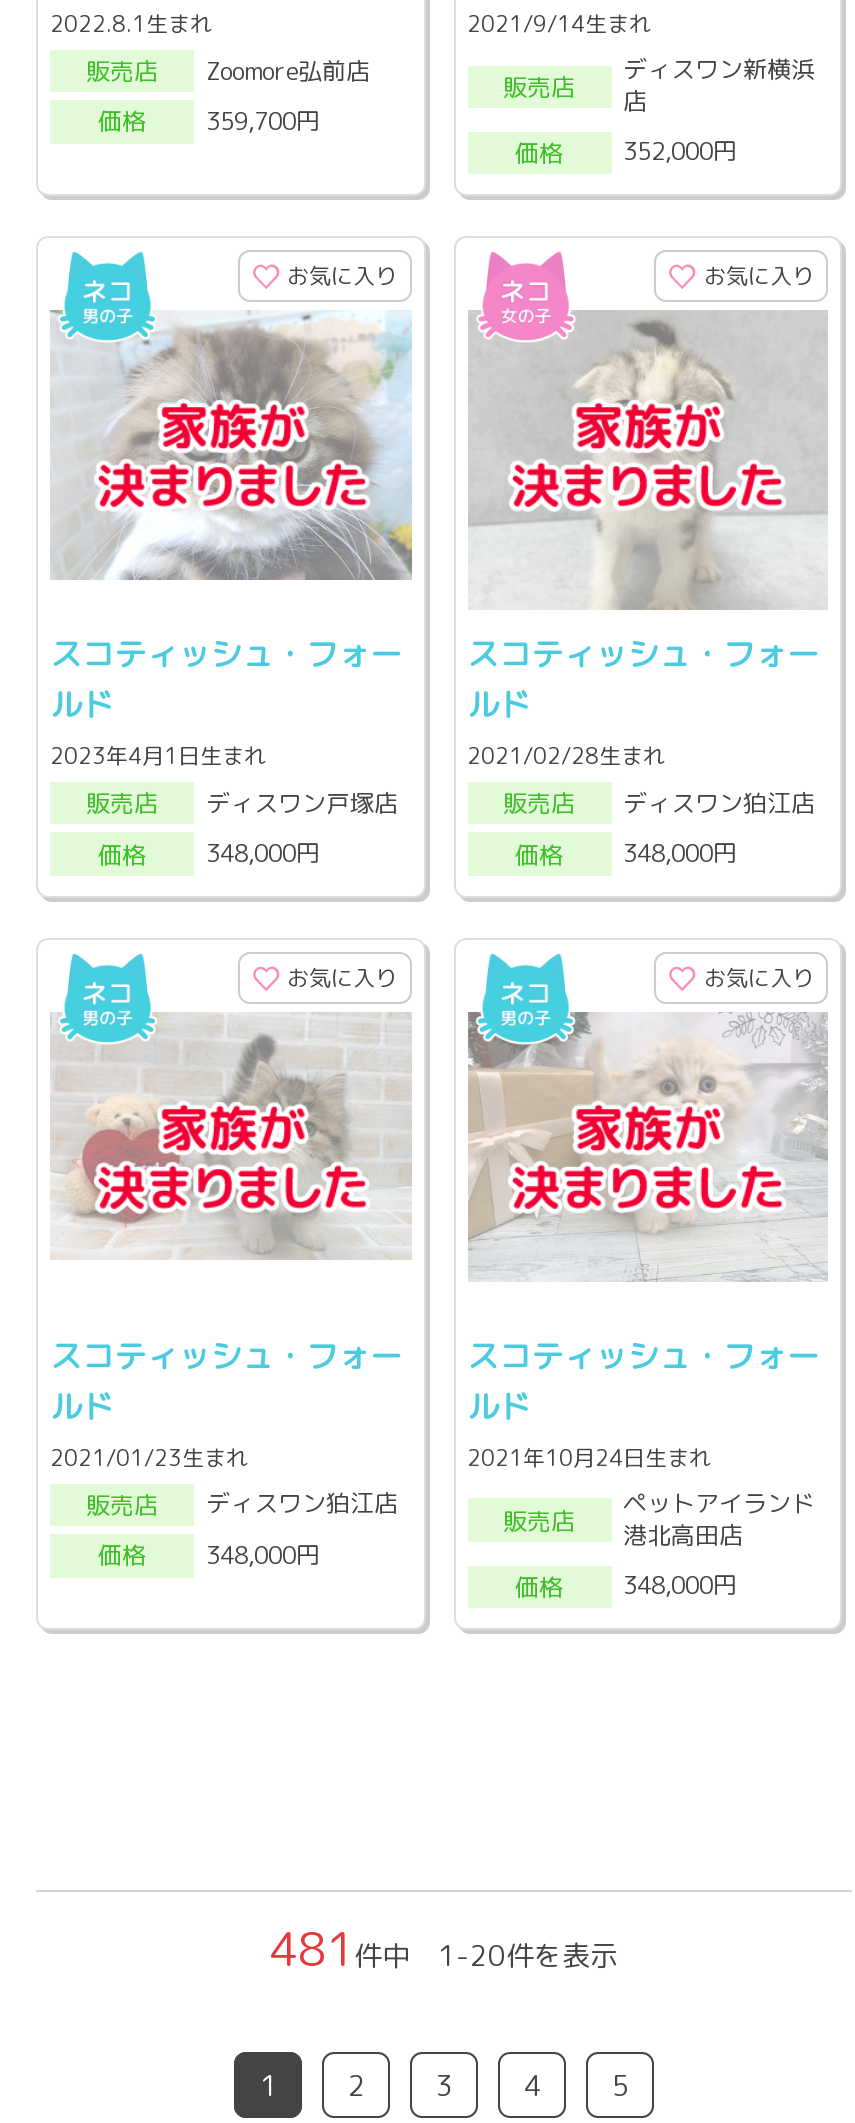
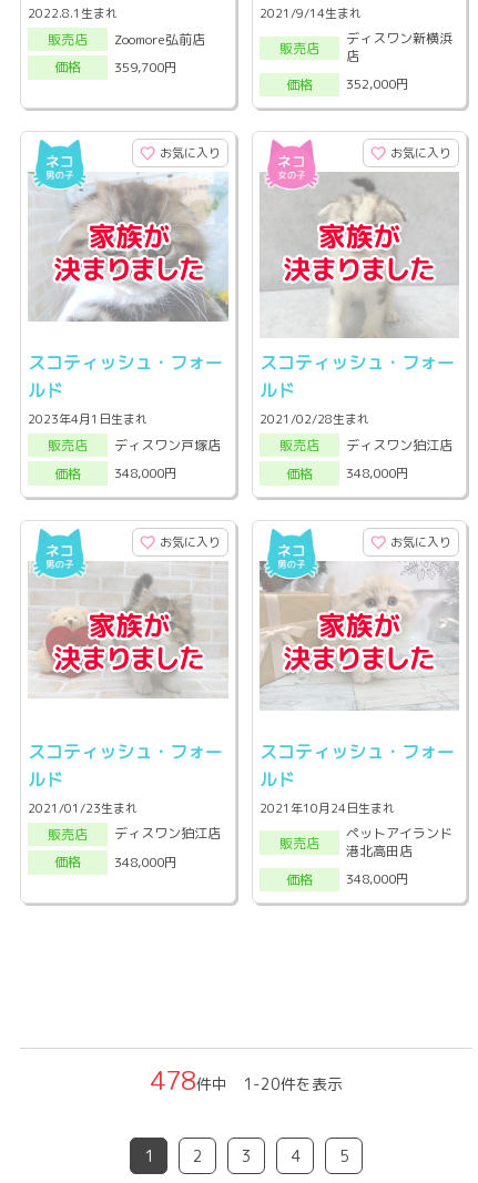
- 481件中 1-20件を表示
+ 478件中 1-20件を表示
